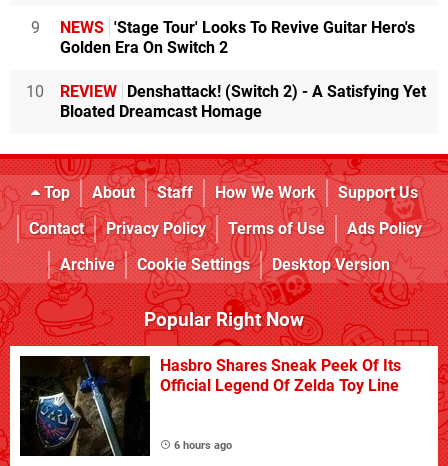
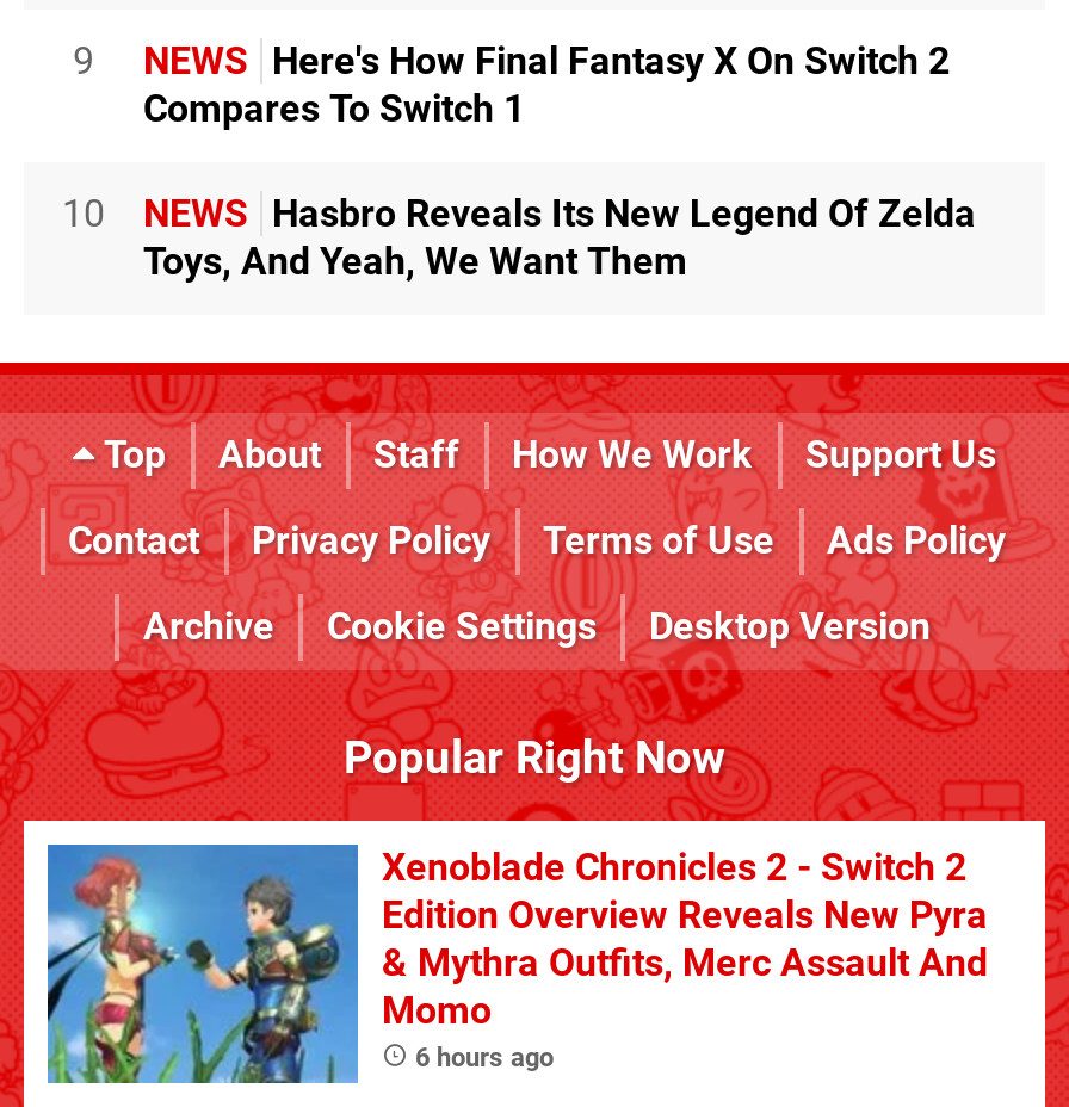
- NEWS 'Stage Tour' Looks To Revive Guitar Hero's
- Golden Era On Switch 2
+ NEWS Here's How Final Fantasy X On Switch 2
+ Compares To Switch 1

- REVIEW Denshattack! (Switch 2) - A Satisfying Yet
- Bloated Dreamcast Homage
+ NEWS Hasbro Reveals Its New Legend Of Zelda
+ Toys, And Yeah, We Want Them

- [image]
- Hasbro Shares Sneak Peek Of Its
- Official Legend Of Zelda Toy Line
+ [image]
+ Xenoblade Chronicles 2 - Switch 2
+ Edition Overview Reveals New Pyra
+ & Mythra Outfits, Merc Assault And
+ Momo
